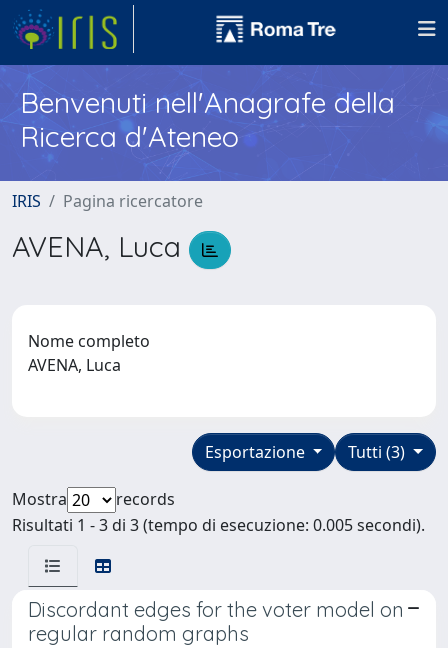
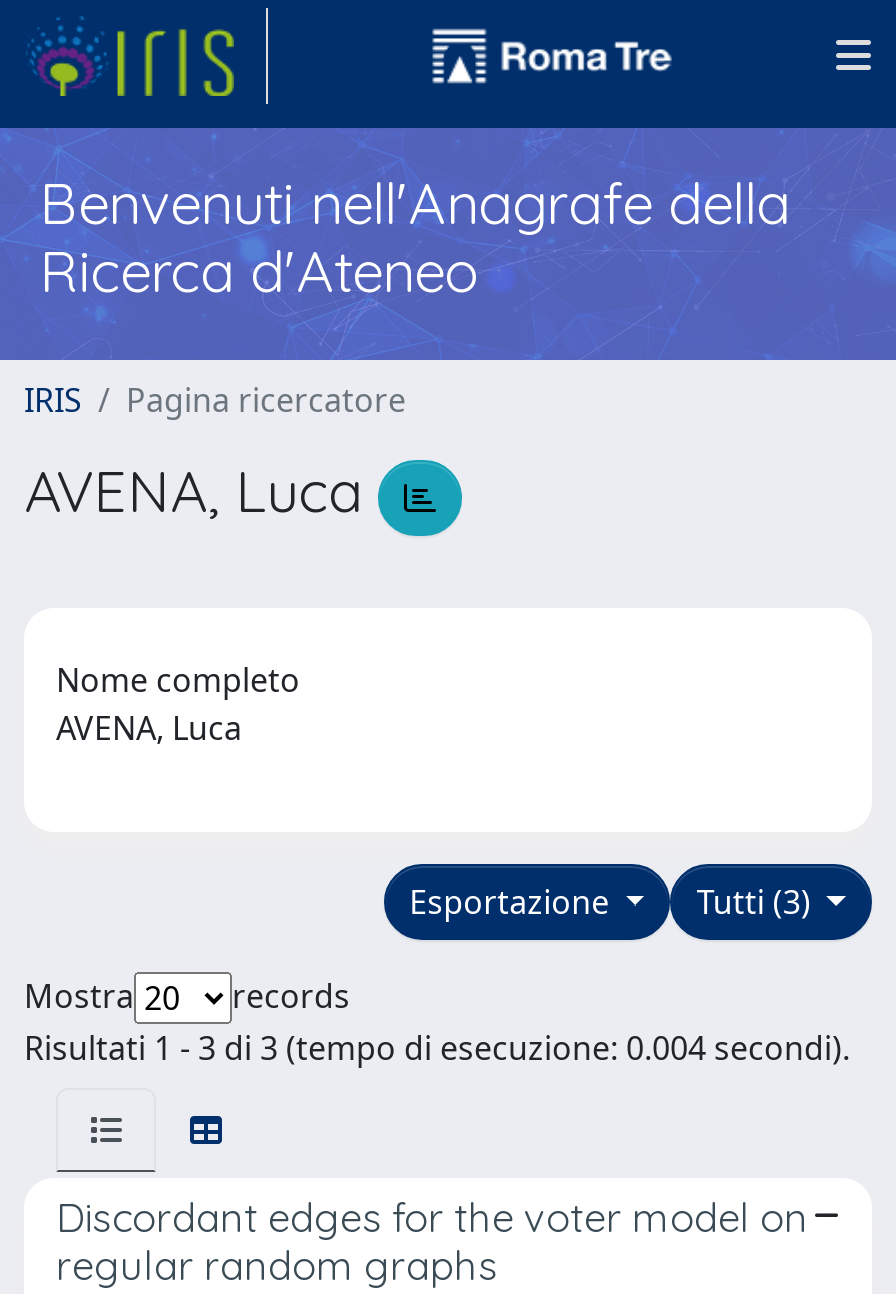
- Risultati 1 - 3 di 3 (tempo di esecuzione: 0.005 secondi).
+ Risultati 1 - 3 di 3 (tempo di esecuzione: 0.004 secondi).
